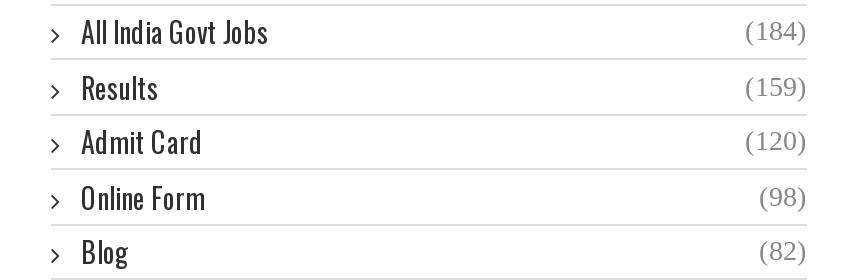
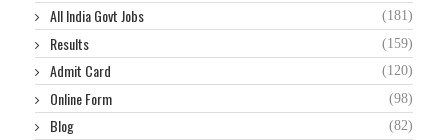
- (184)
+ (181)
